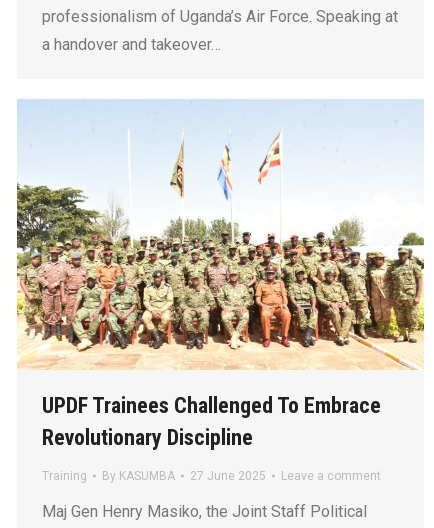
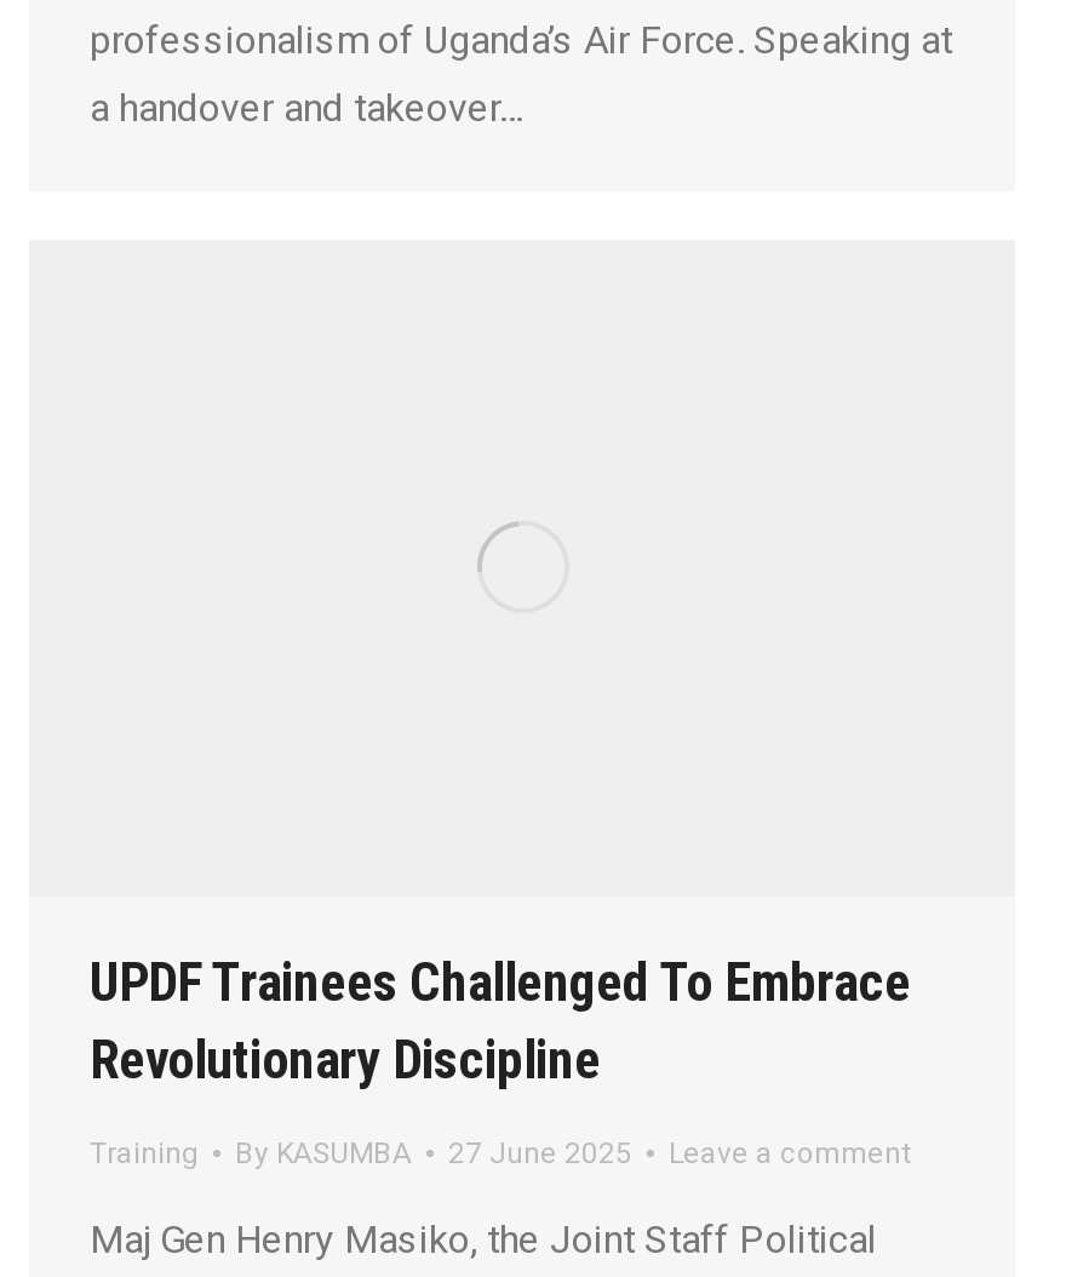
- [image]
